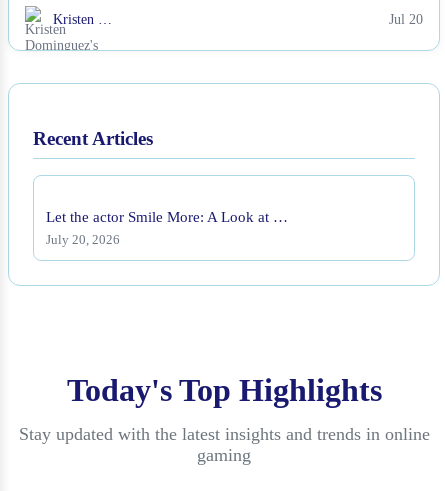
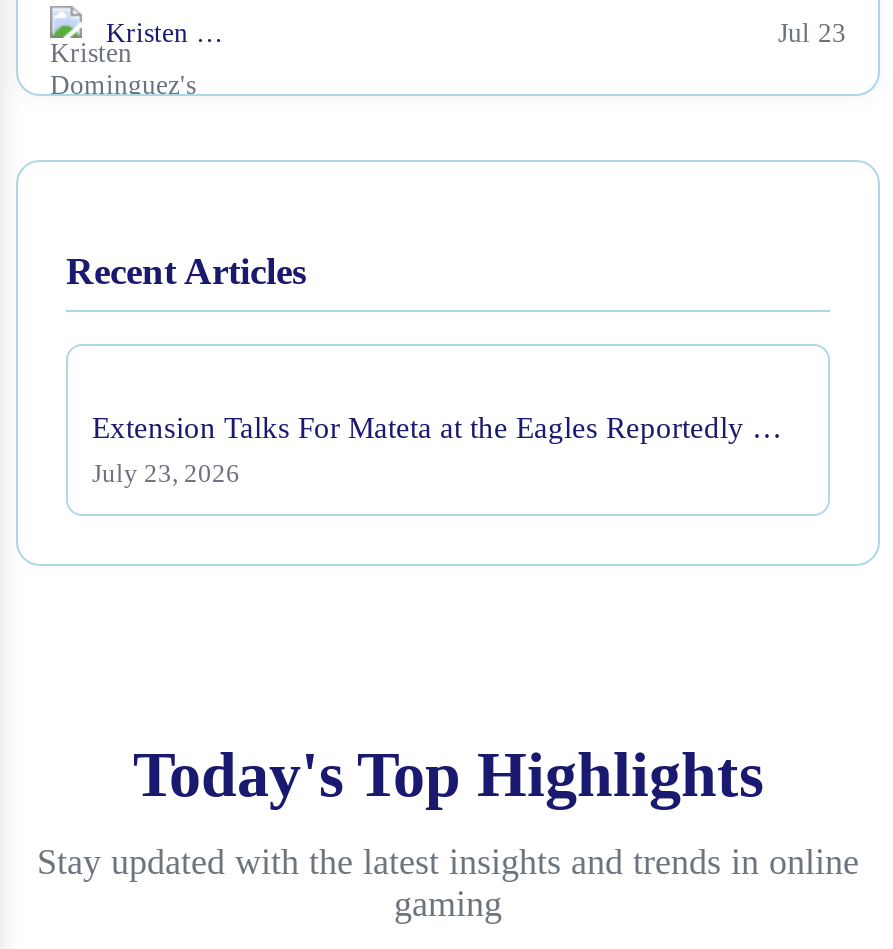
- Jul 20
+ Jul 23

- Let the actor Smile More: A Look at …
+ Extension Talks For Mateta at the Eagles Reportedly …

- July 20, 2026
+ July 23, 2026
